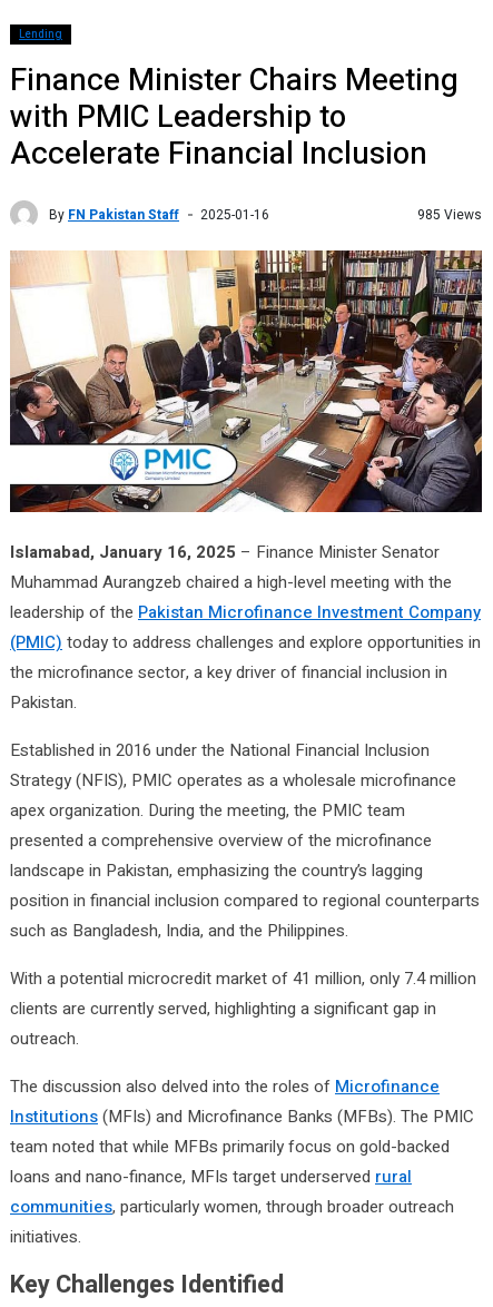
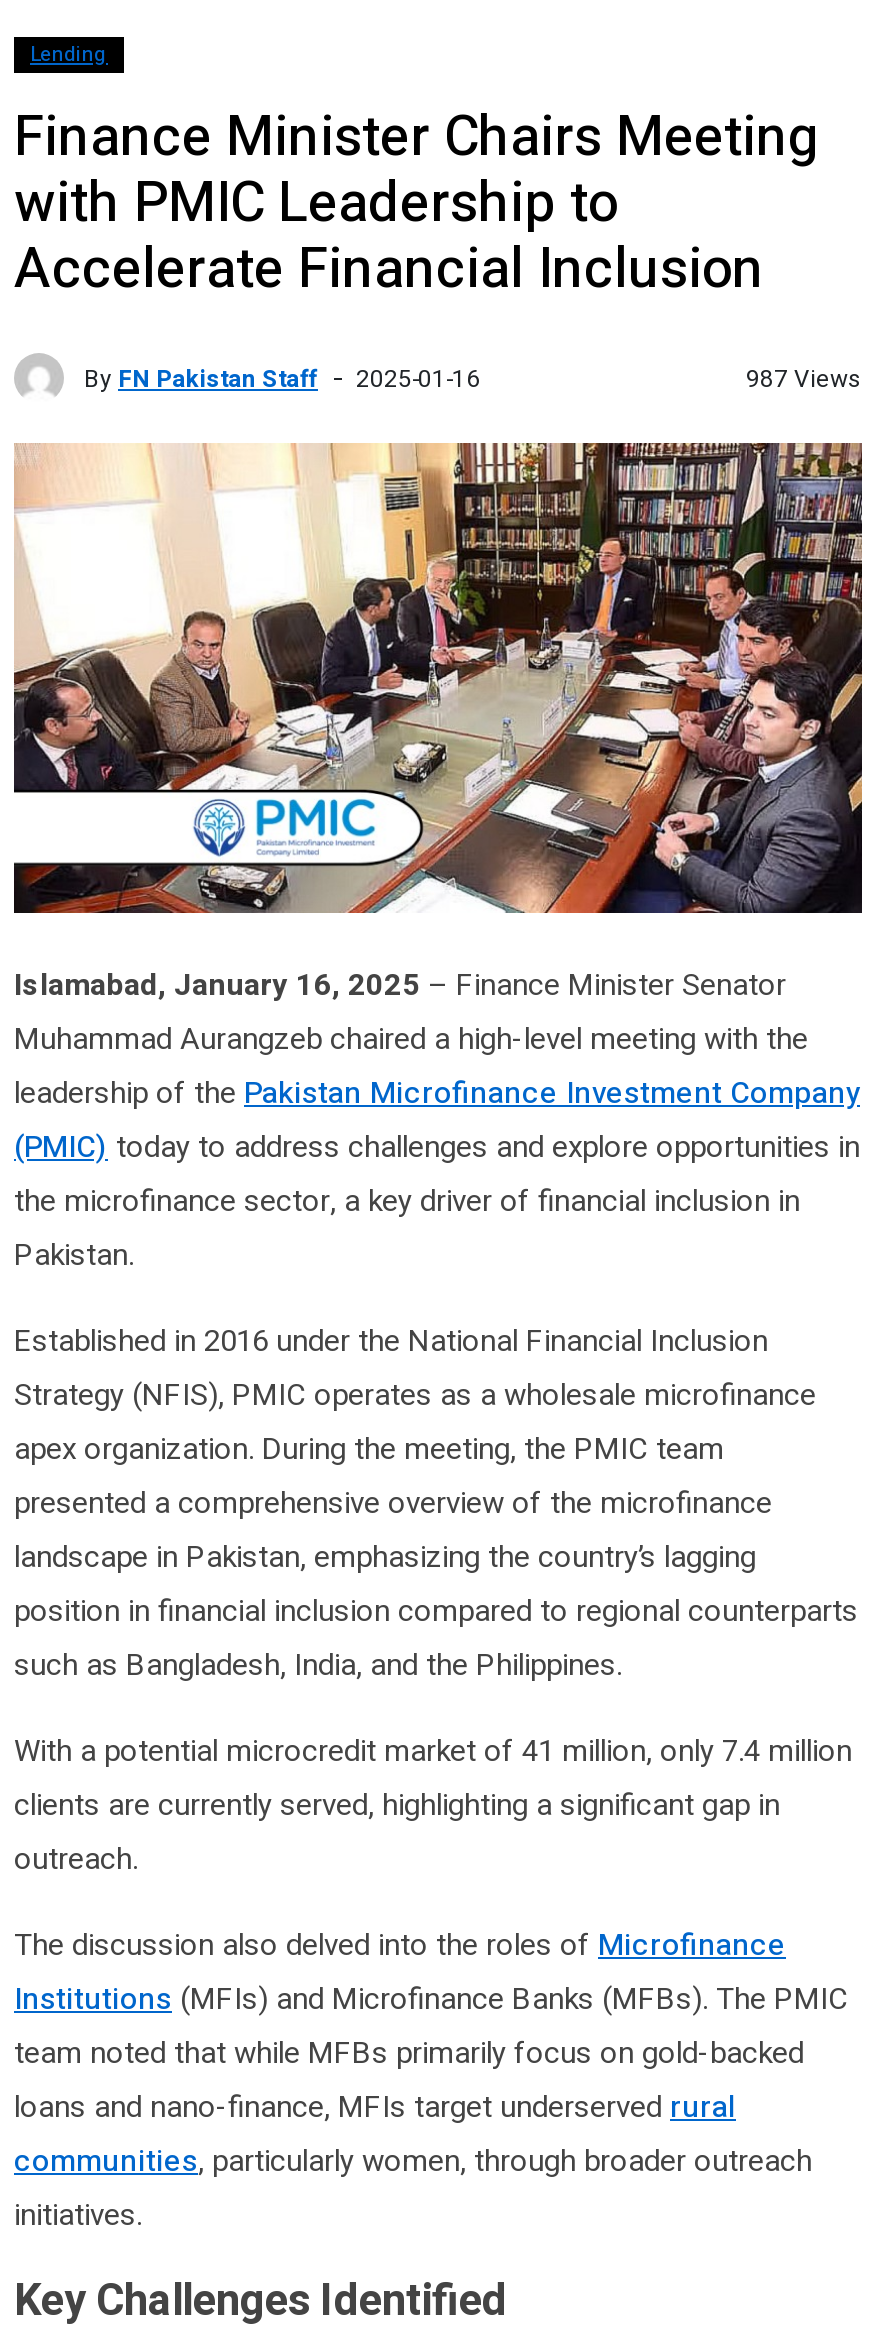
- 985 Views
+ 987 Views
